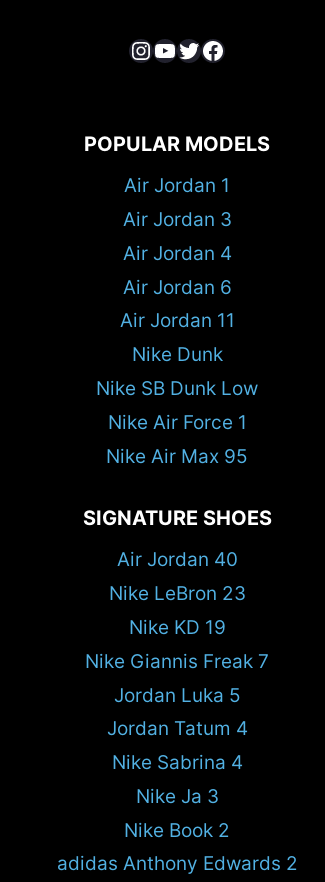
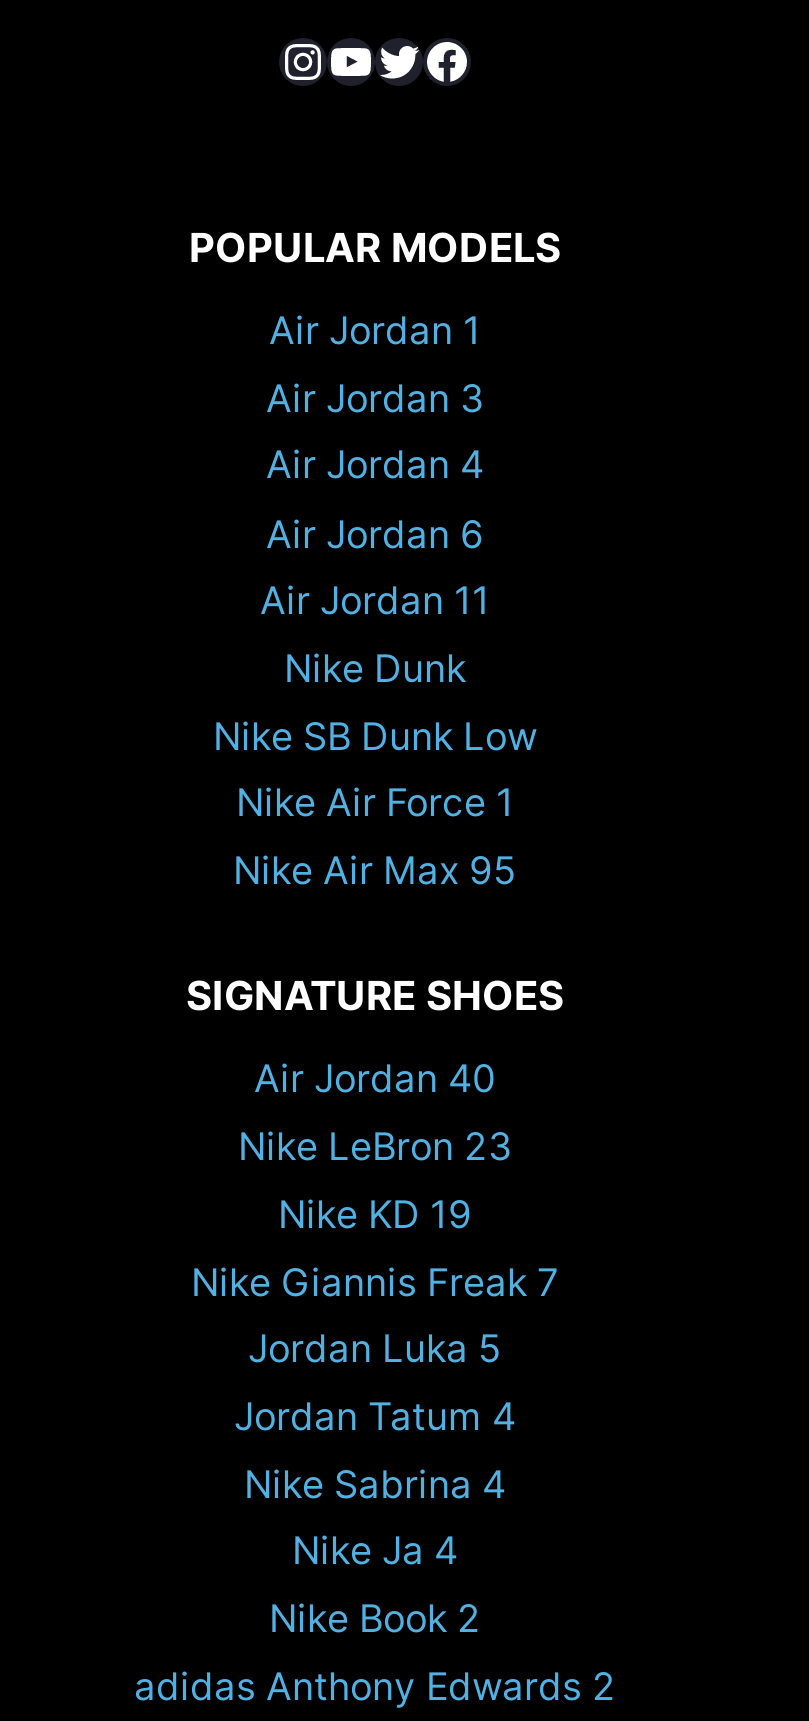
- Nike Ja 3
+ Nike Ja 4
